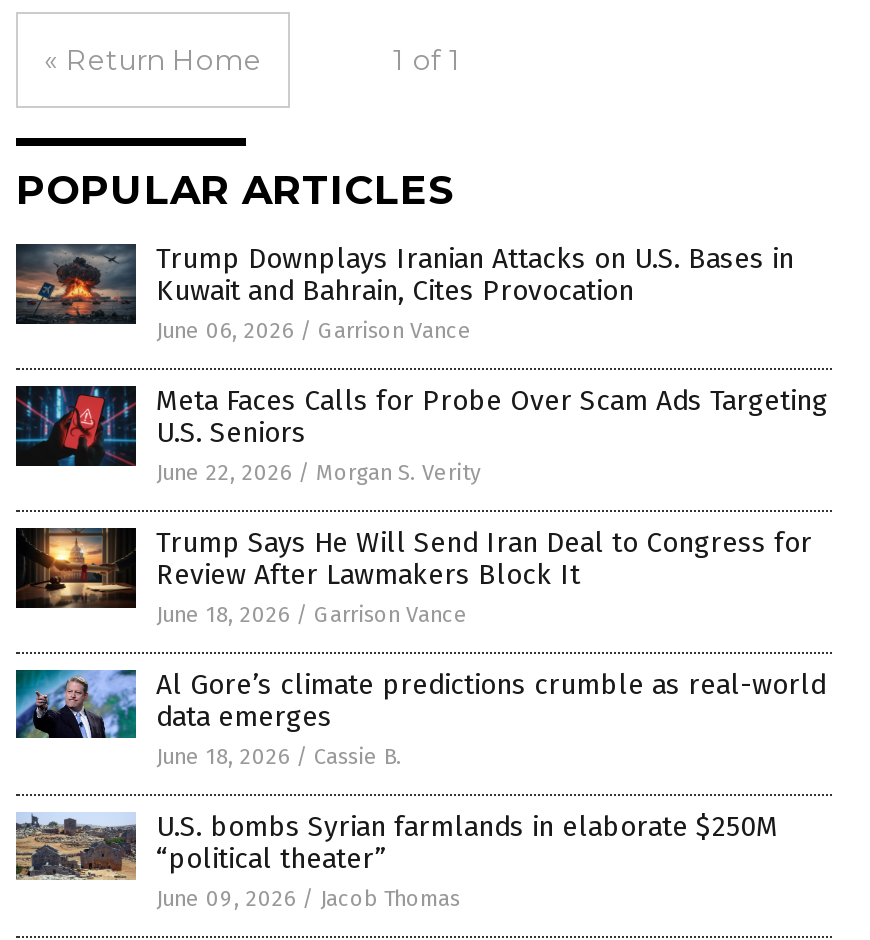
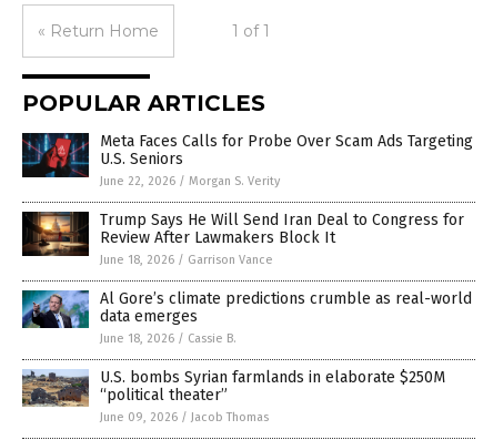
- [image]
- Trump Downplays Iranian Attacks on U.S. Bases in
- Kuwait and Bahrain, Cites Provocation
- June 06, 2026 / Garrison Vance
